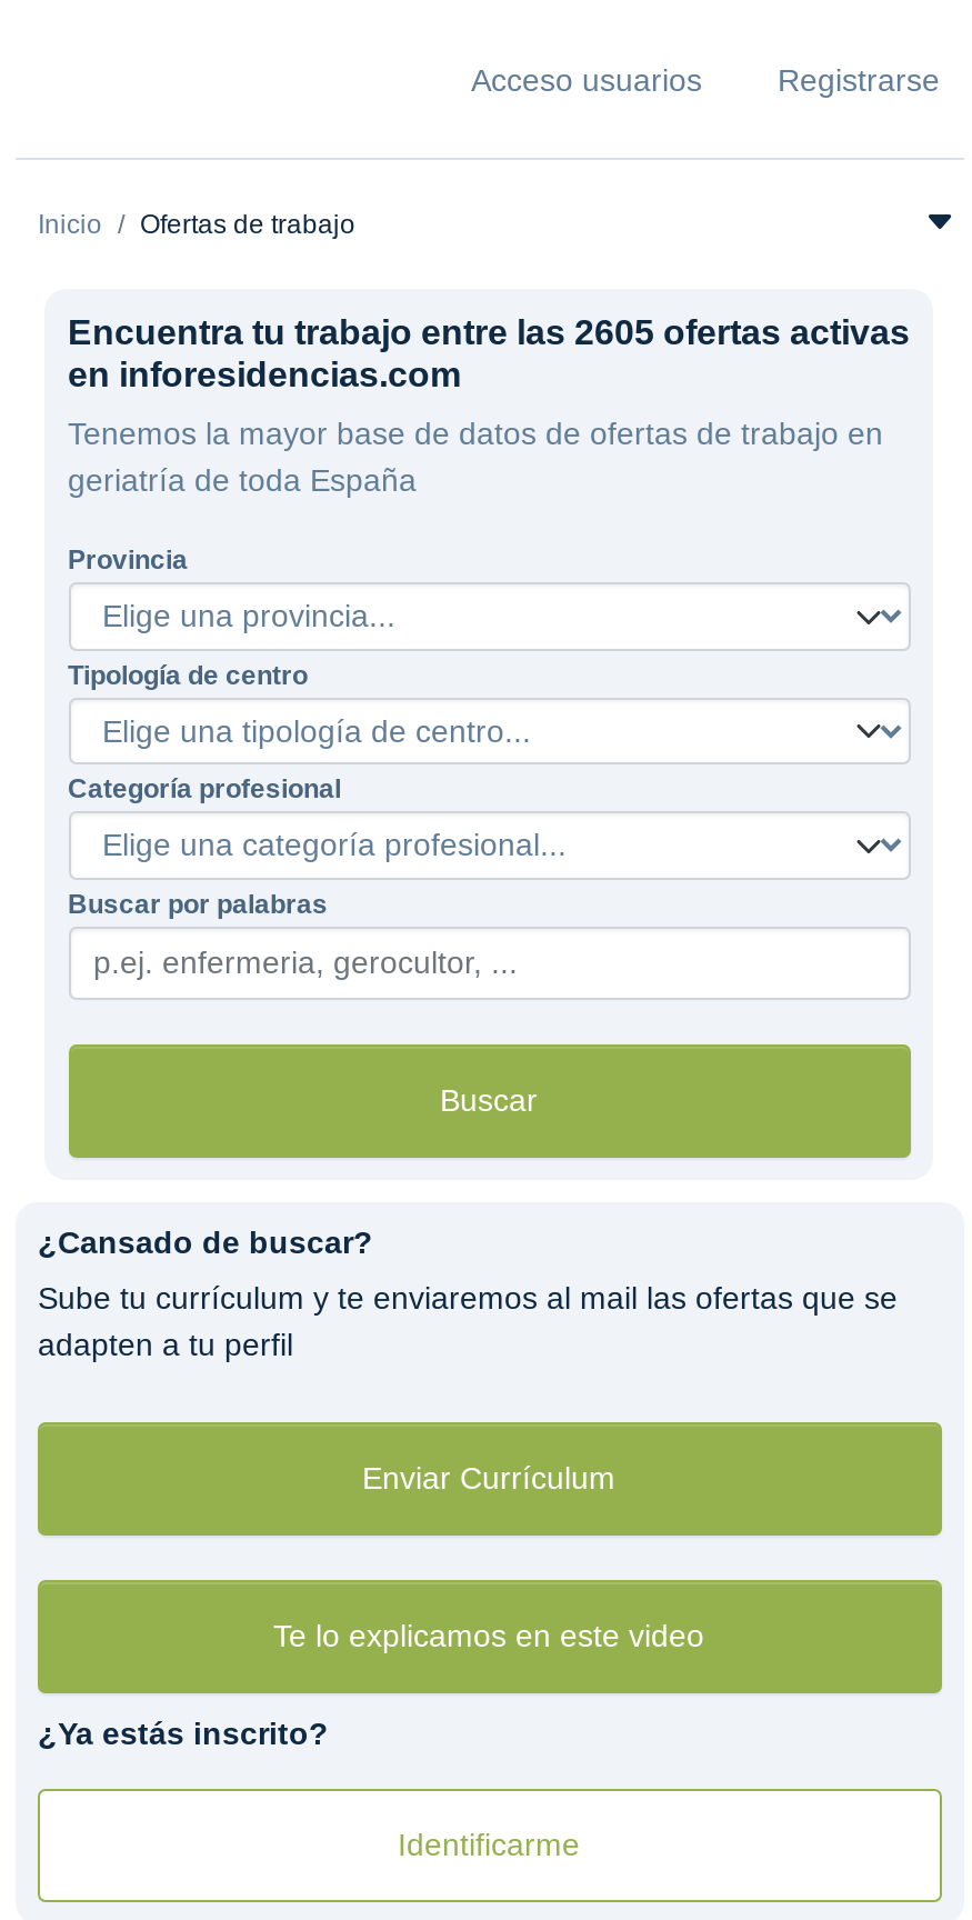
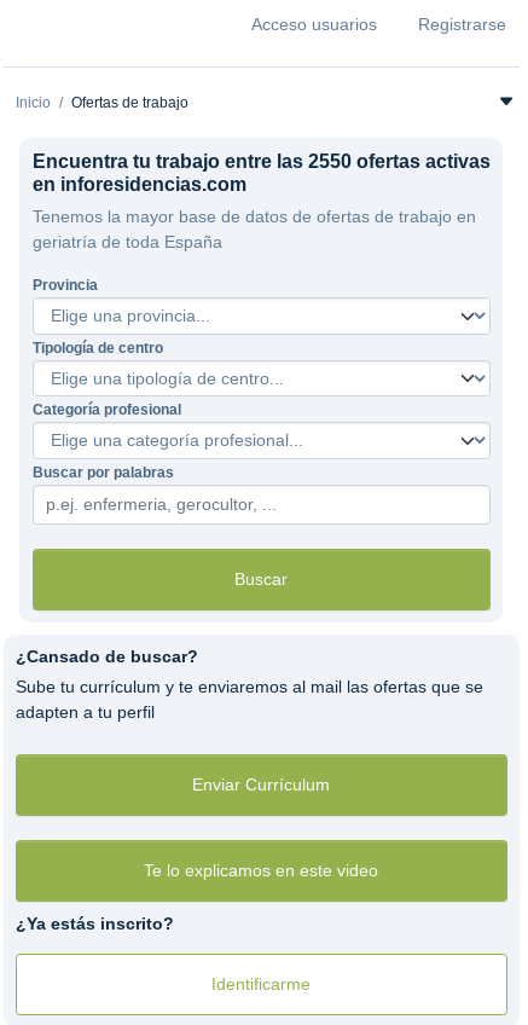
- Encuentra tu trabajo entre las 2605 ofertas activas
+ Encuentra tu trabajo entre las 2550 ofertas activas
